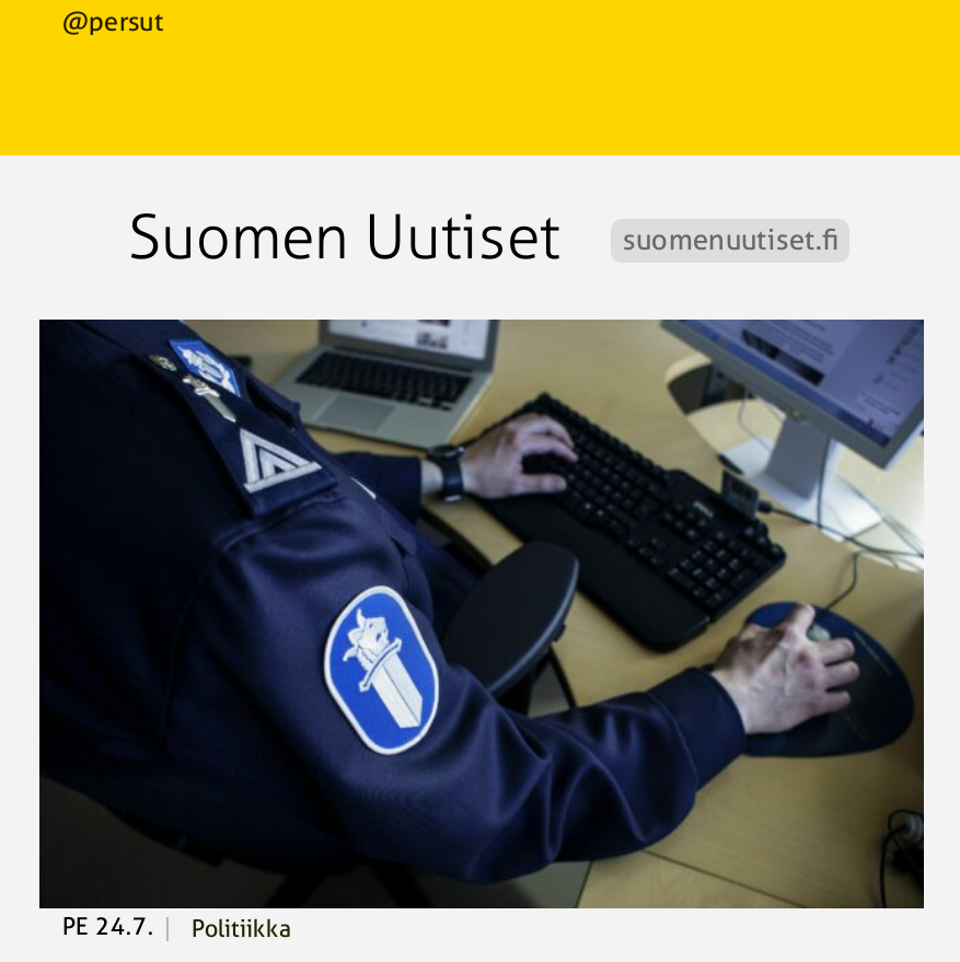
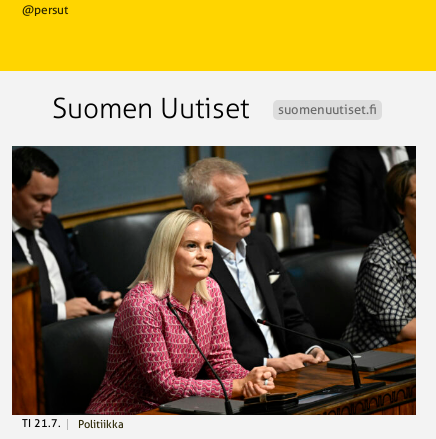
- [image]
- PE 24.7. Politiikka
+ [image]
+ TI 21.7. Politiikka
